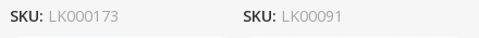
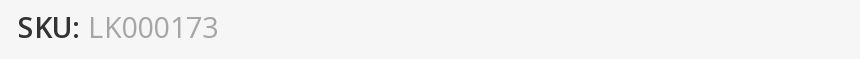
- SKU: LK00091
